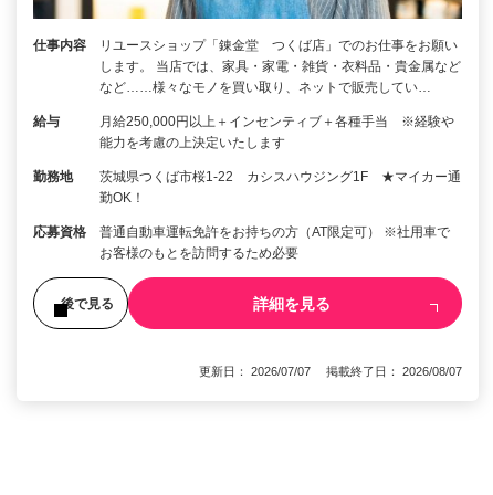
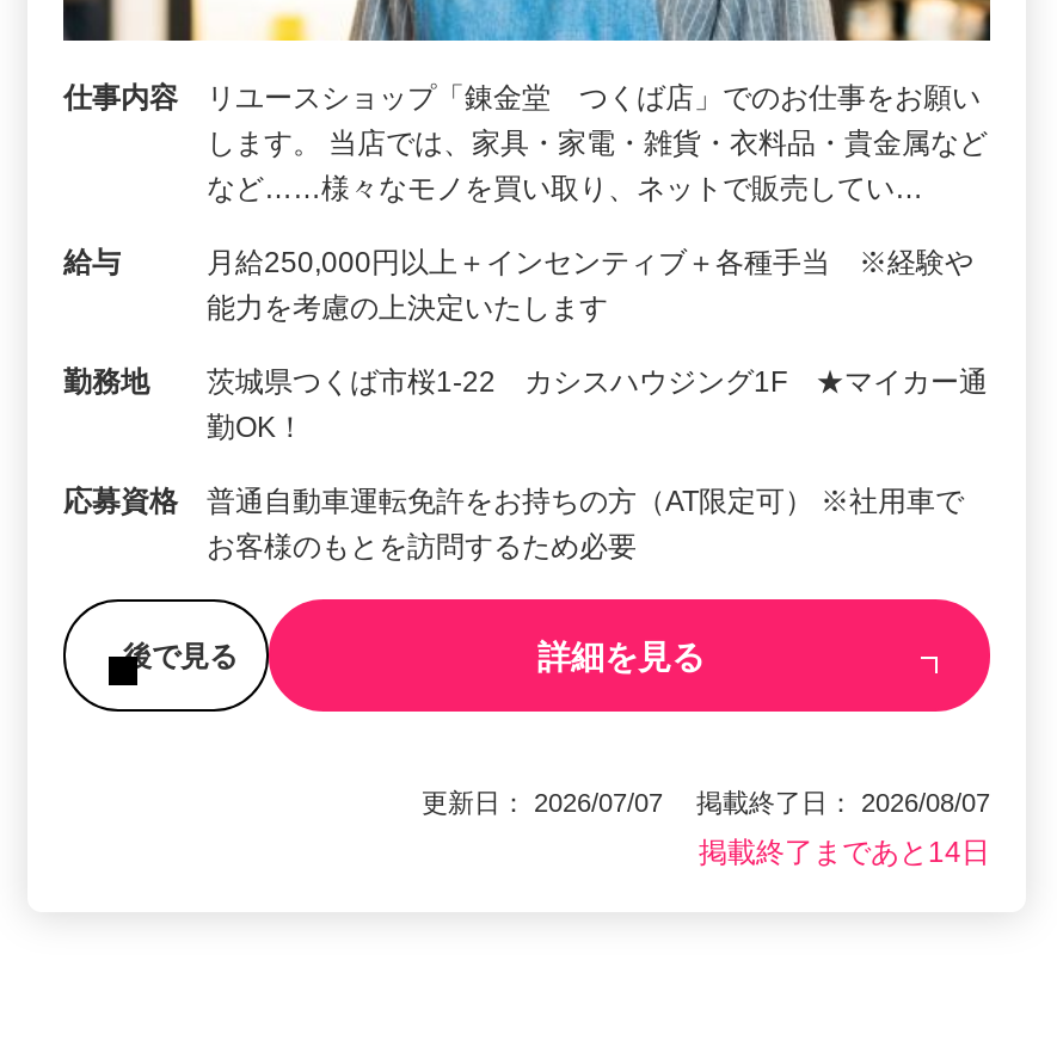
+ 掲載終了まであと14日
